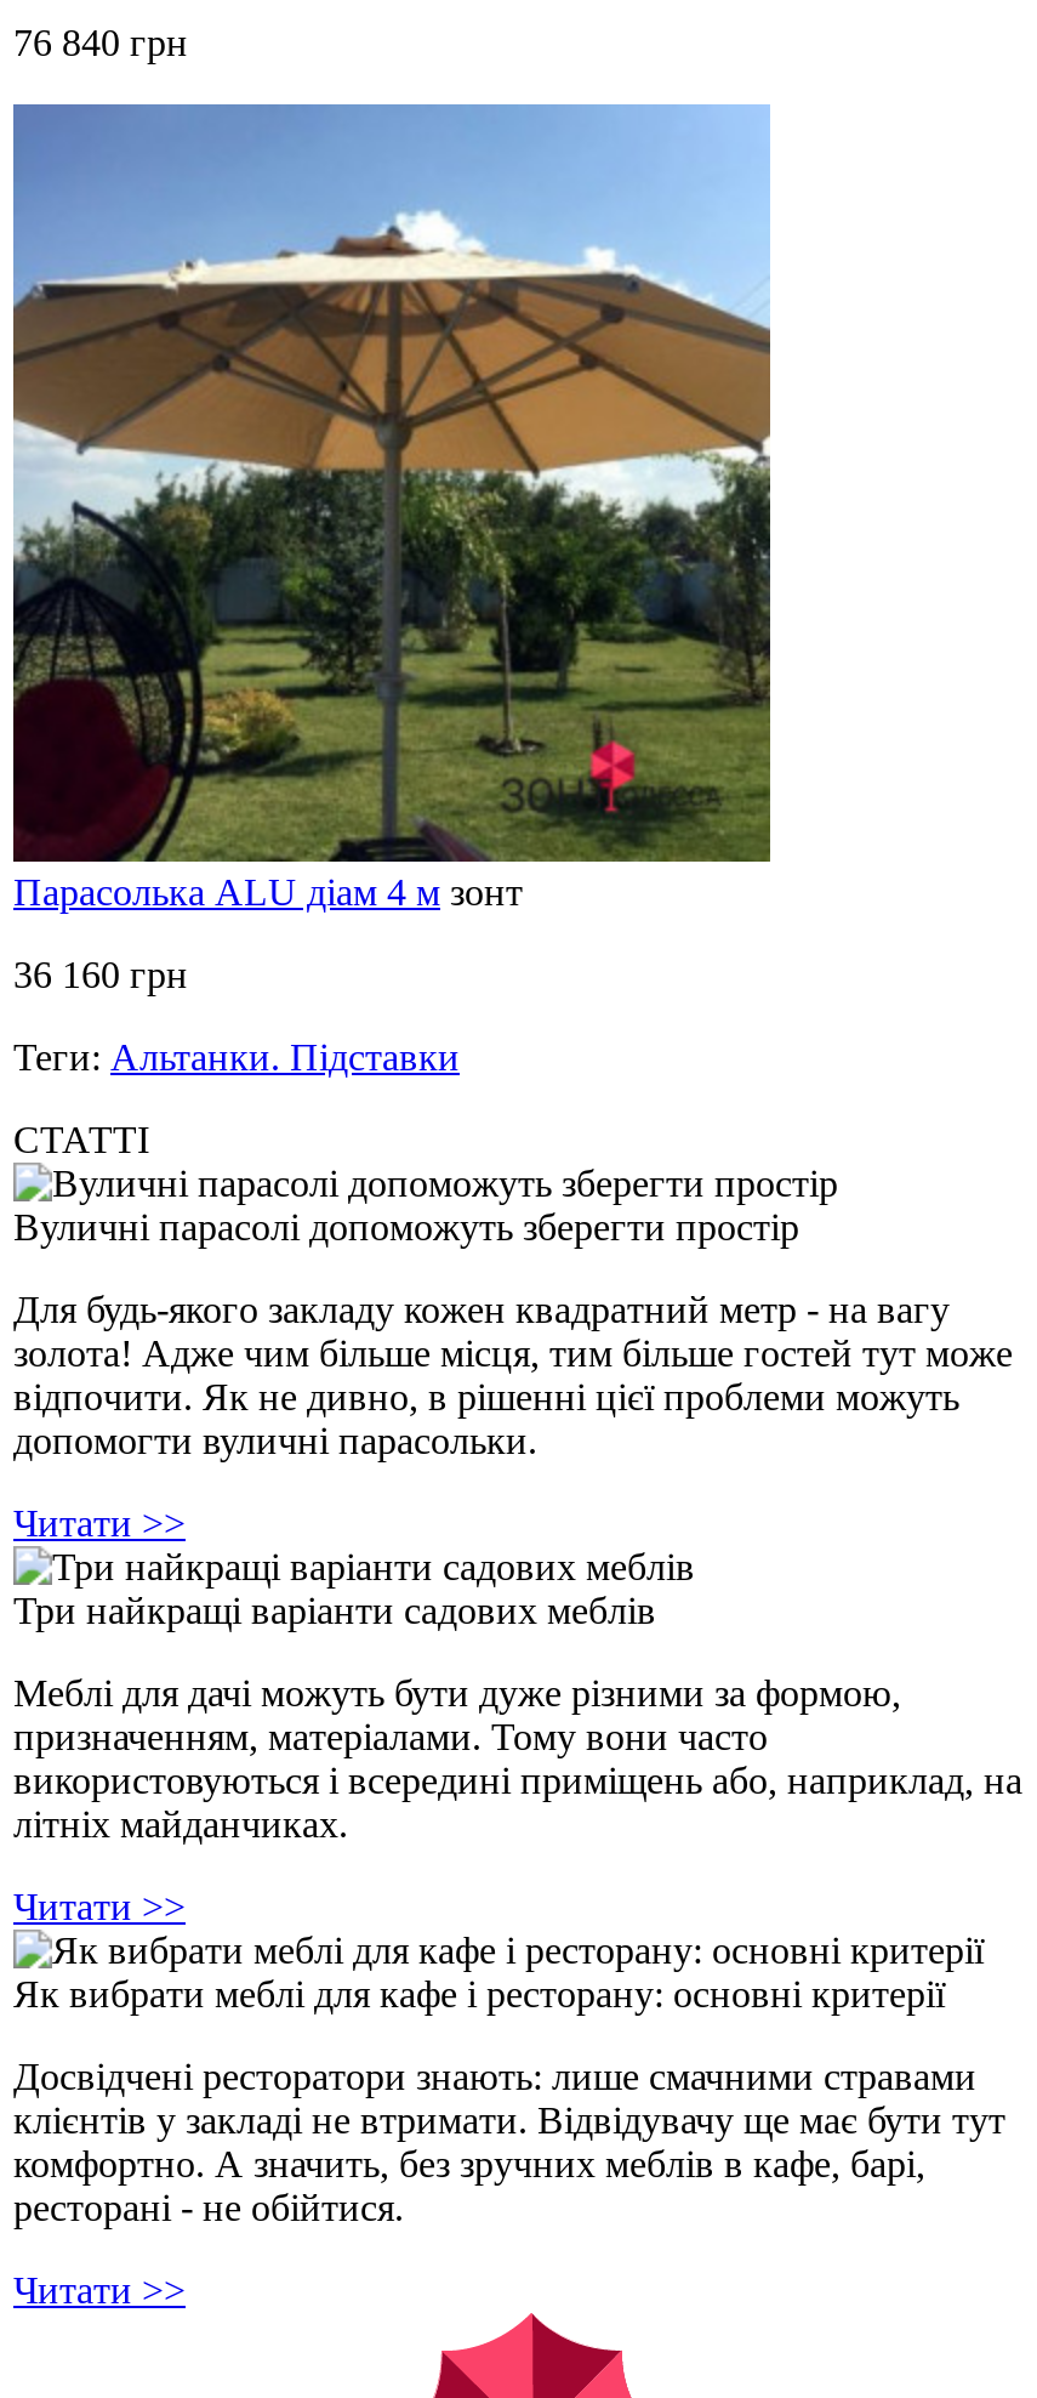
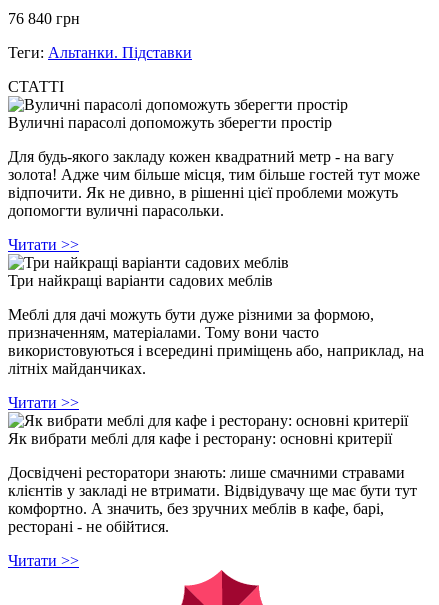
- [image]
- Парасолька ALU діам 4 м зонт
- 36 160 грн
